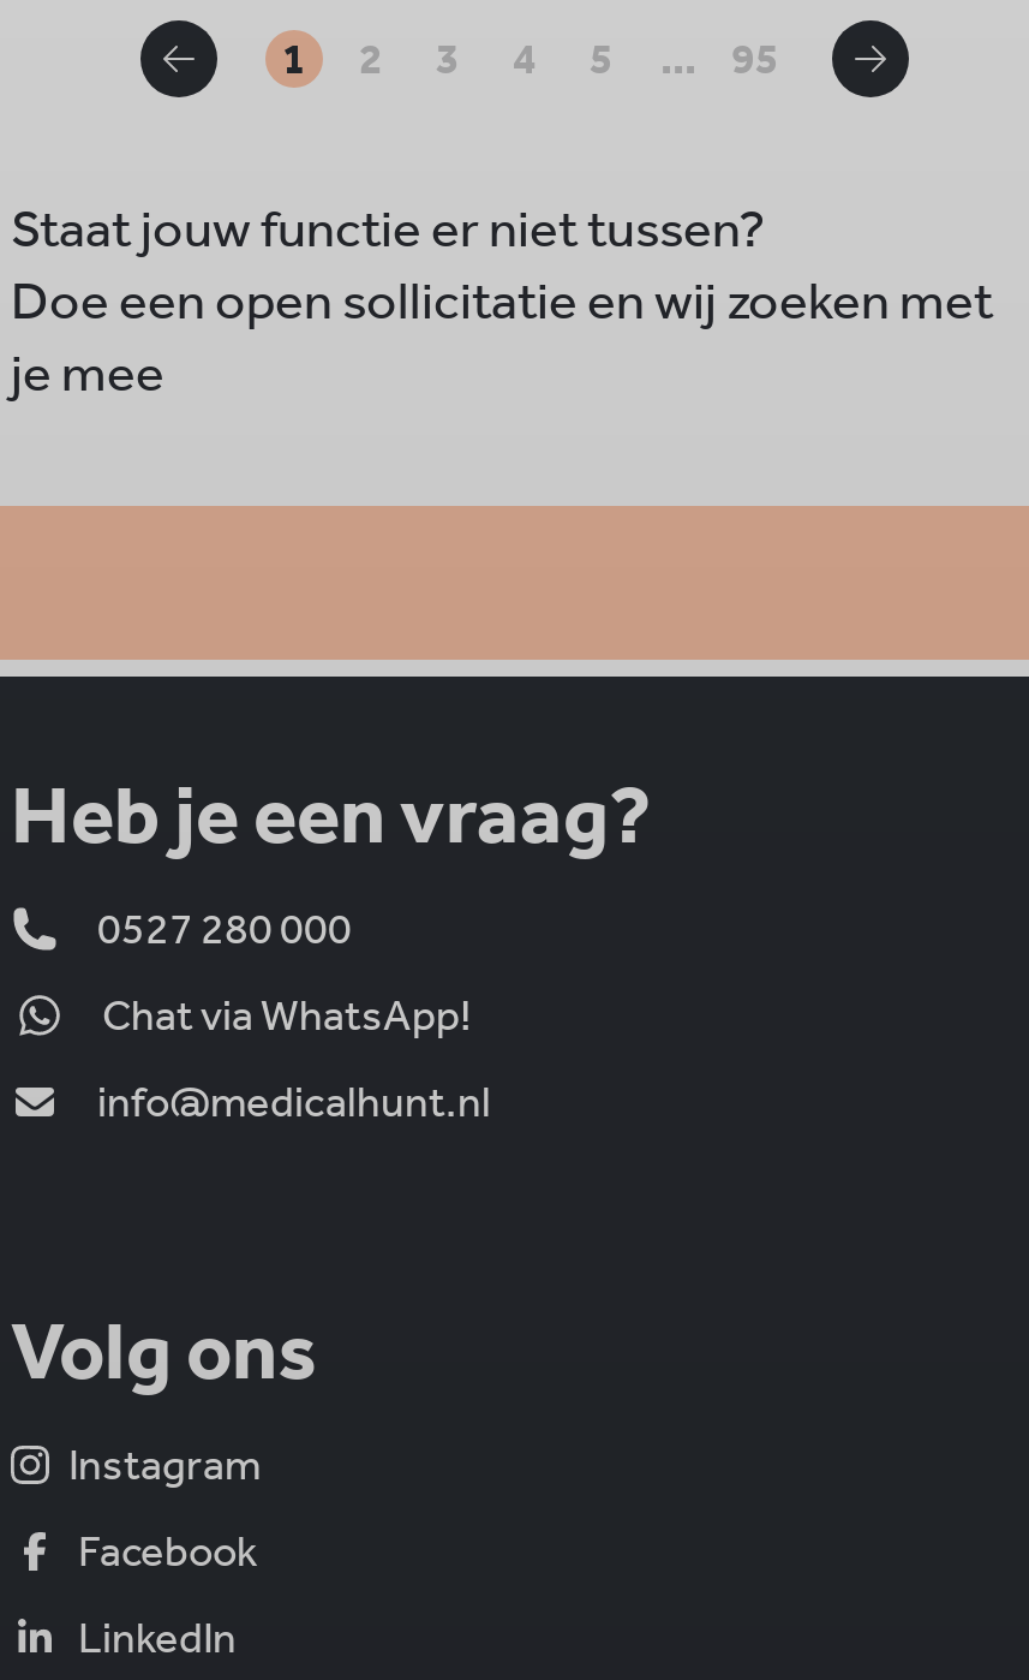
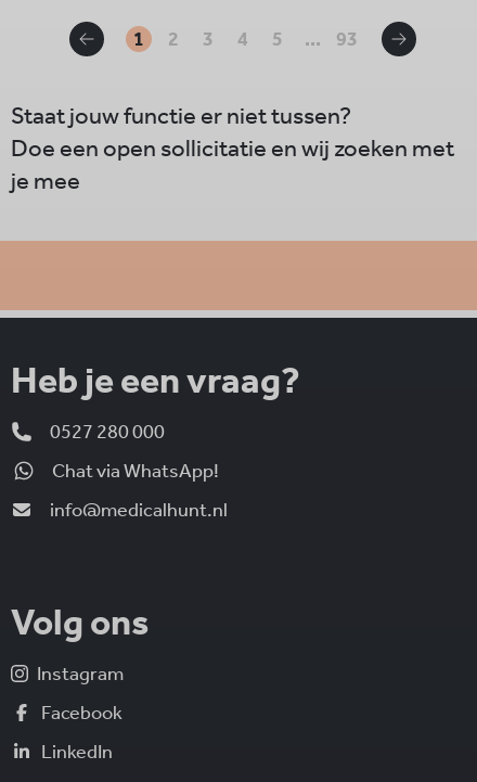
- 95
+ 93
